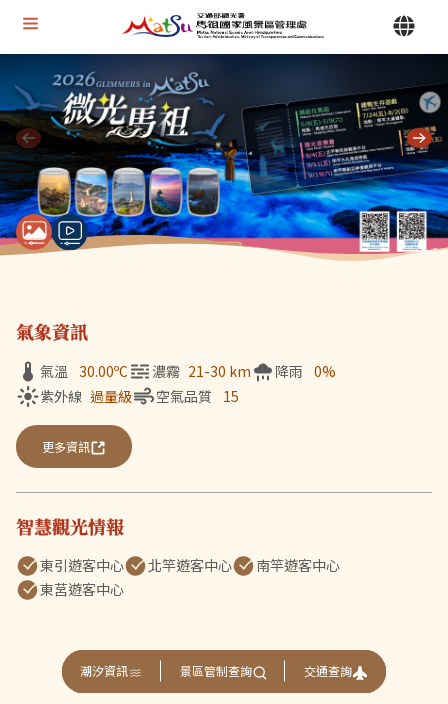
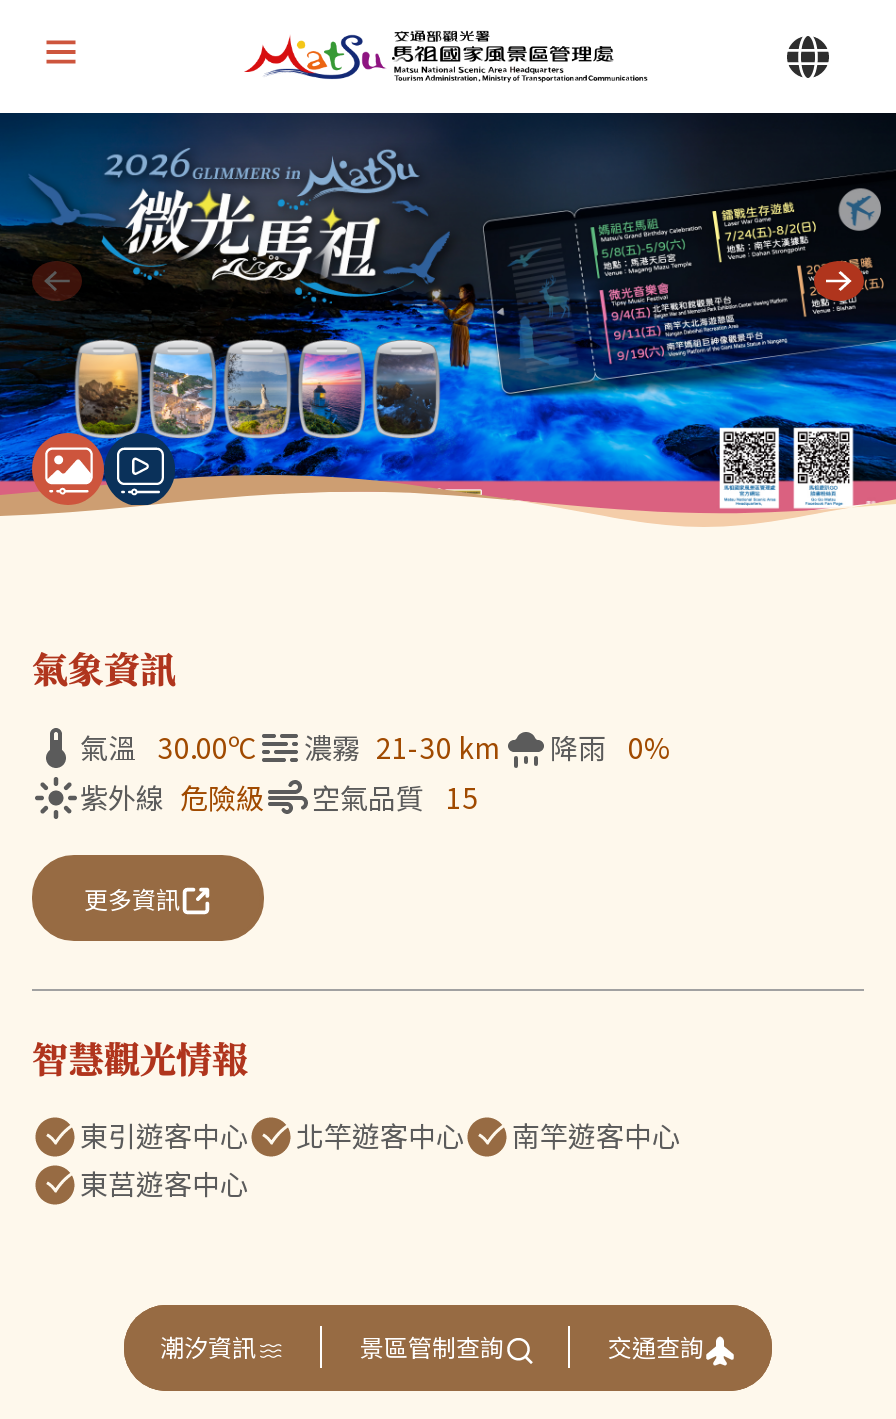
- 紫外線 過量級
+ 紫外線 危險級
